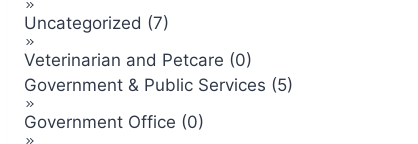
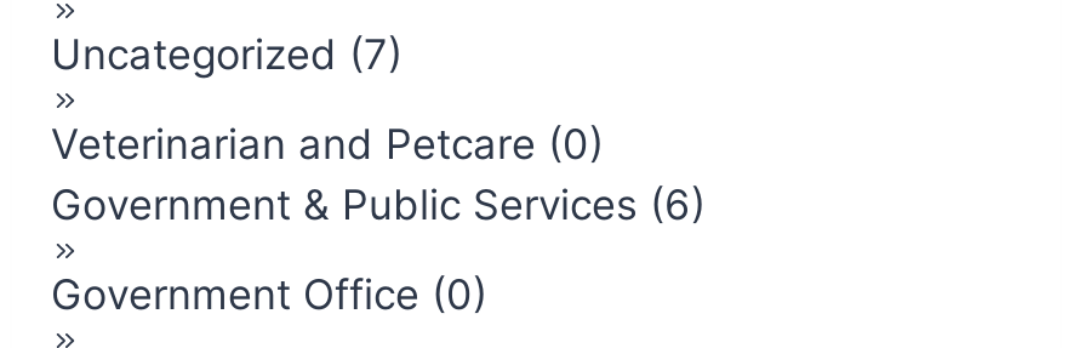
- Government & Public Services (5)
+ Government & Public Services (6)
